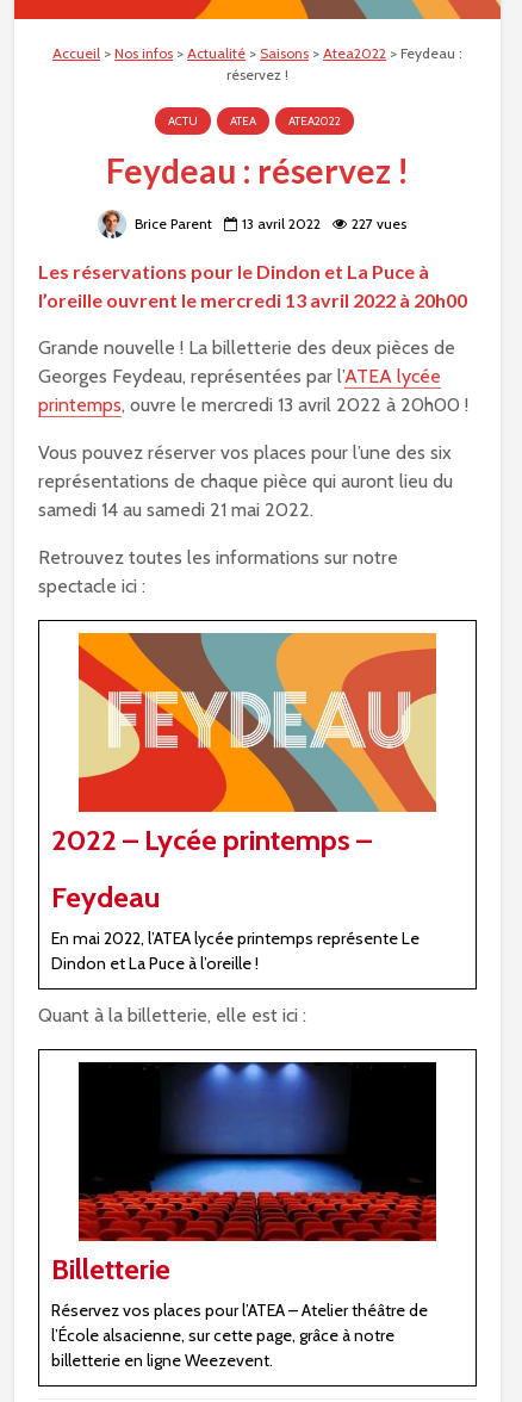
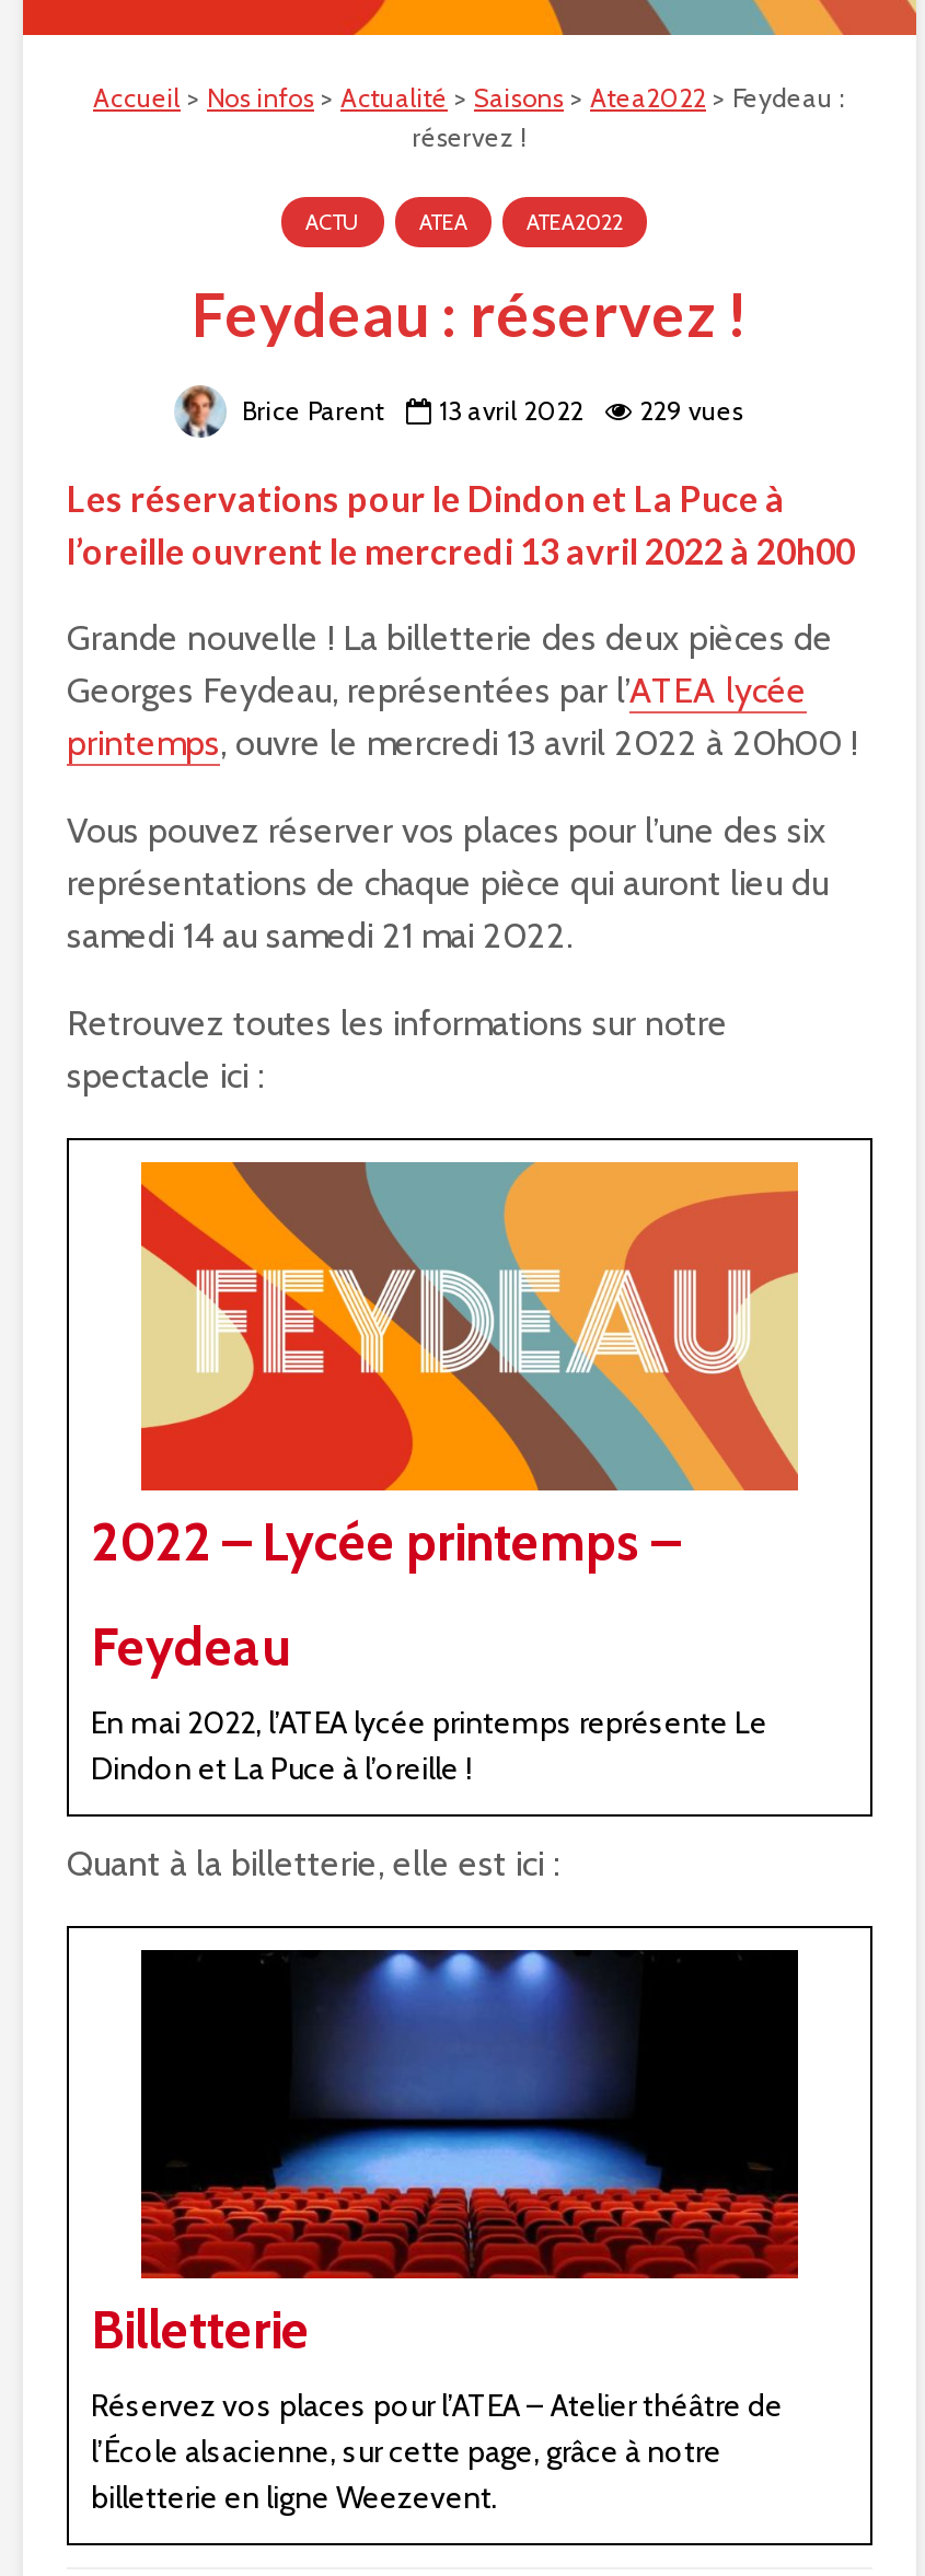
- Brice Parent 13 avril 2022 227 vues
+ Brice Parent 13 avril 2022 229 vues
